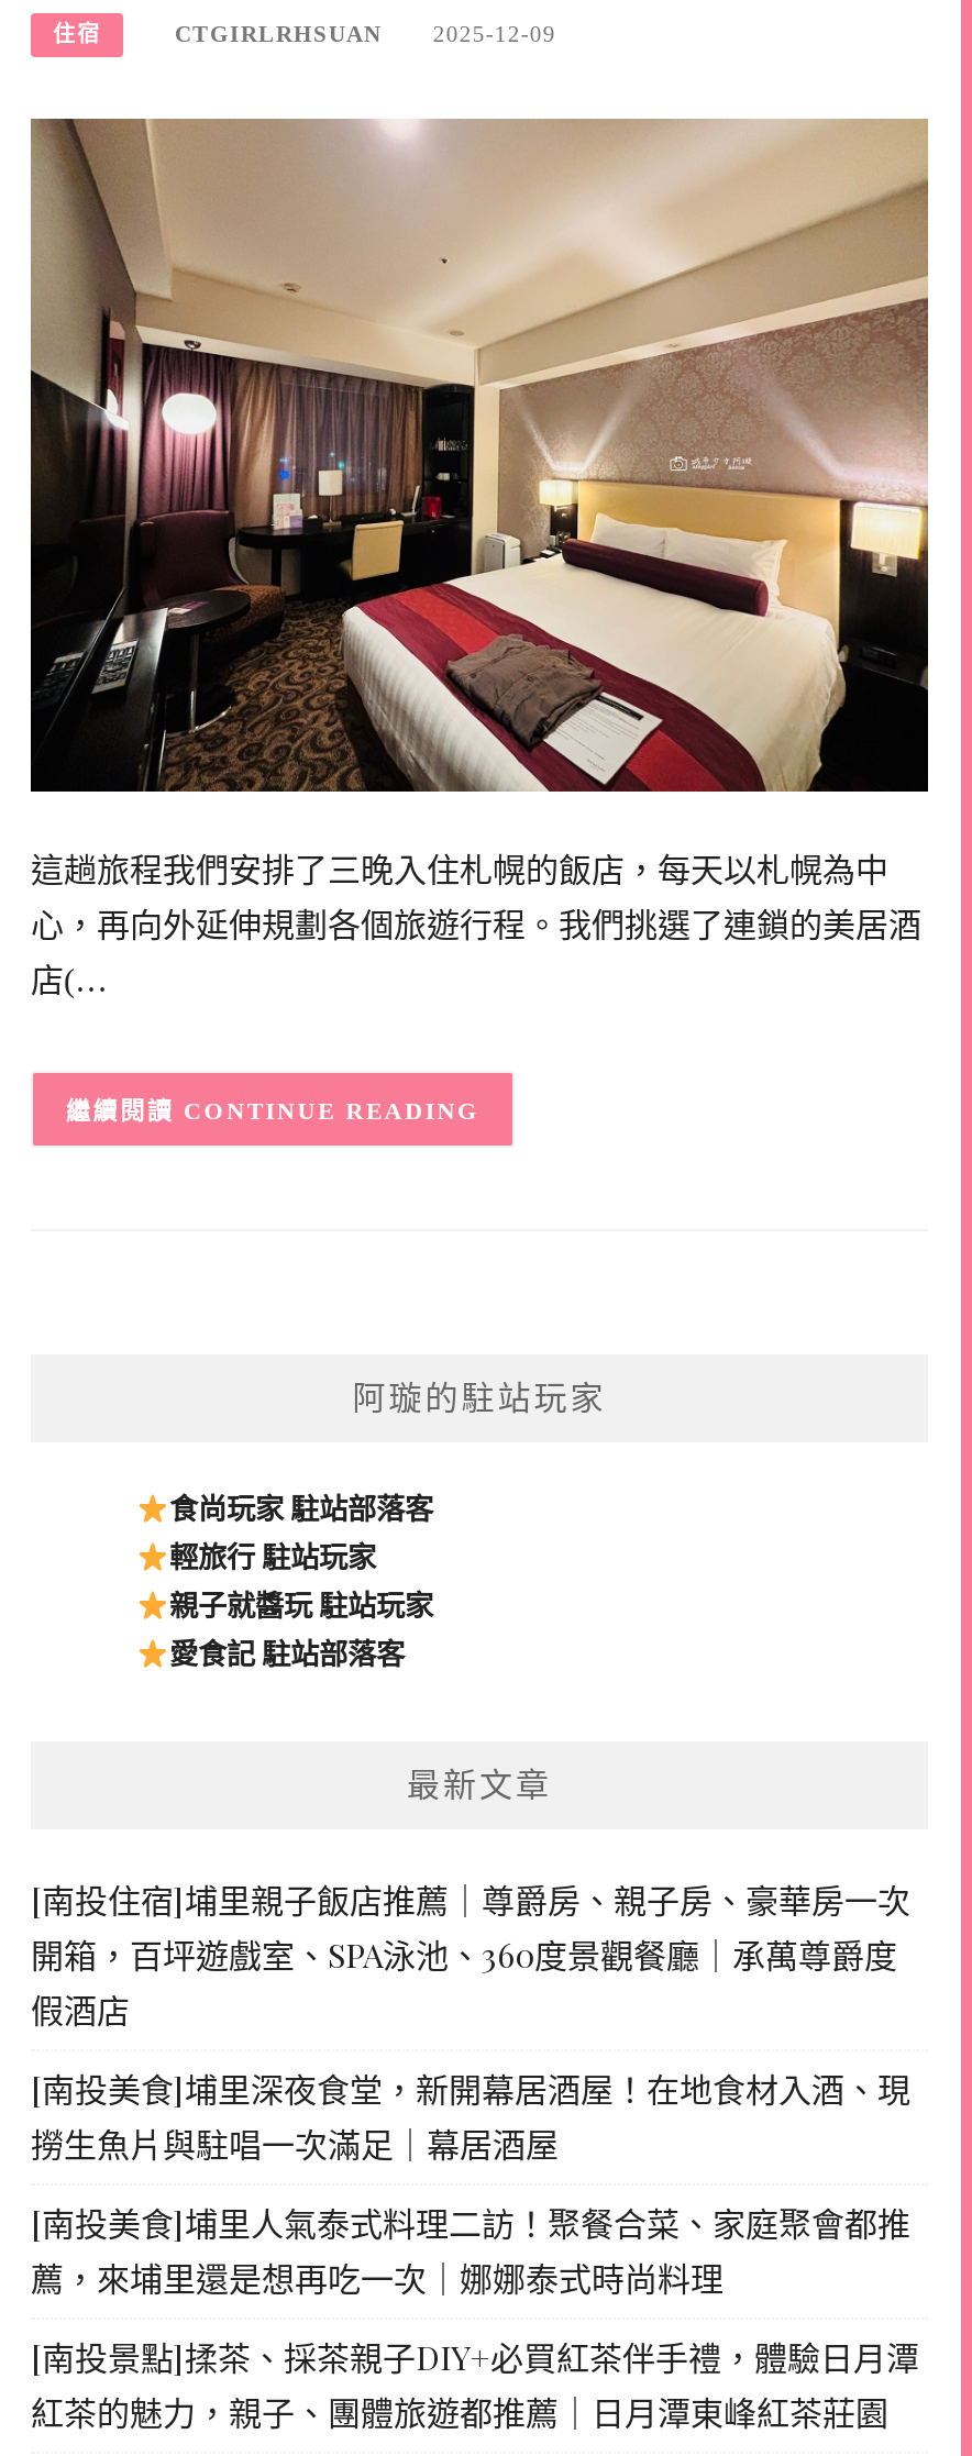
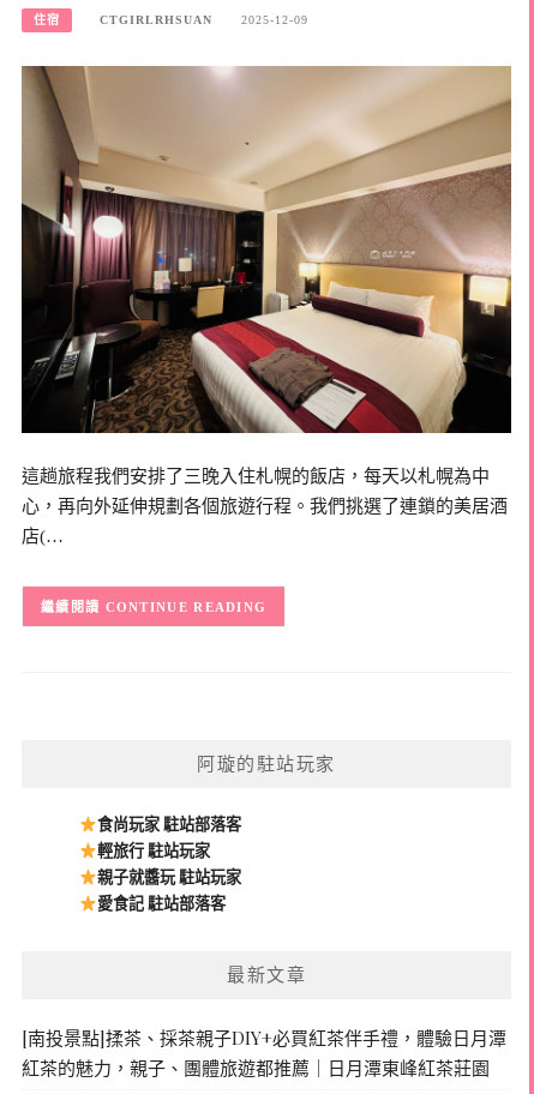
- [南投住宿]埔里親子飯店推薦｜尊爵房、親子房、豪華房一次
- 開箱，百坪遊戲室、SPA泳池、360度景觀餐廳｜承萬尊爵度
- 假酒店
- [南投美食]埔里深夜食堂，新開幕居酒屋！在地食材入酒、現
- 撈生魚片與駐唱一次滿足｜幕居酒屋
- [南投美食]埔里人氣泰式料理二訪！聚餐合菜、家庭聚會都推
- 薦，來埔里還是想再吃一次｜娜娜泰式時尚料理
